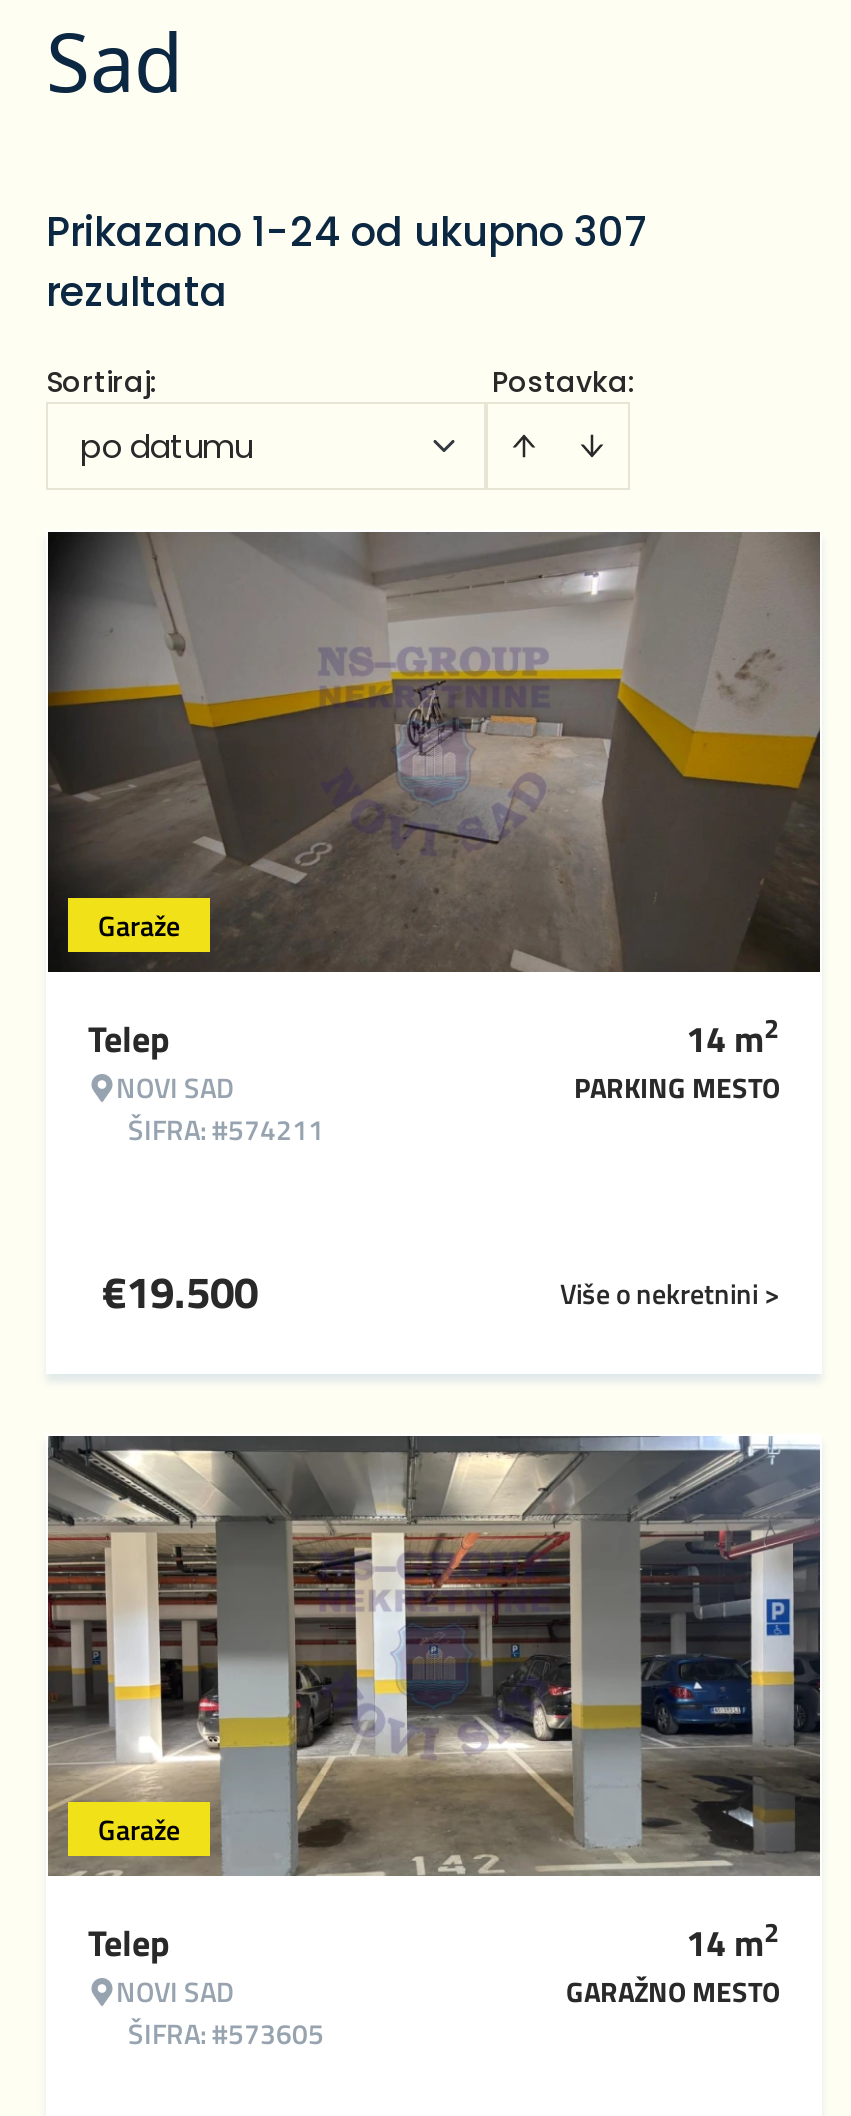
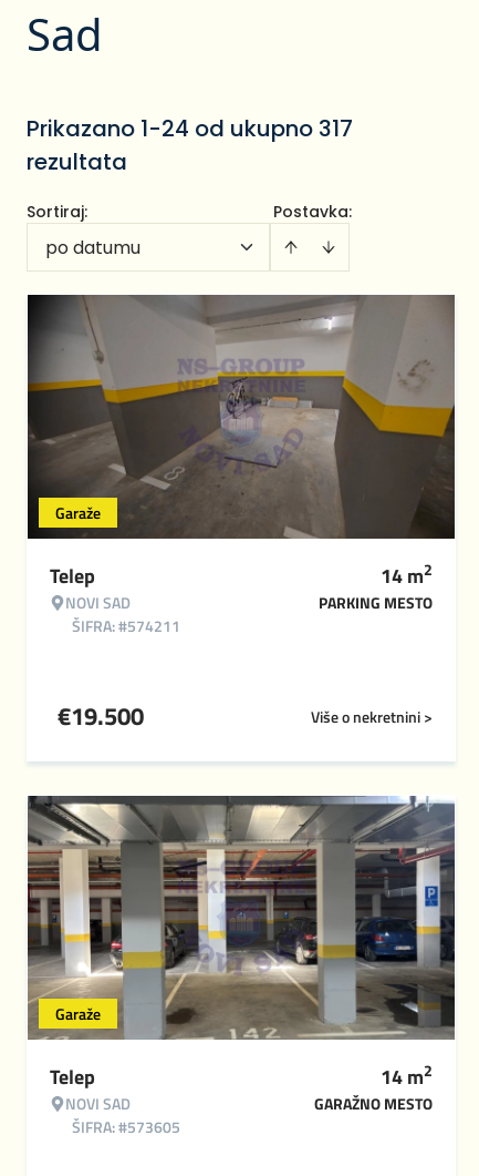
- Prikazano 1-24 od ukupno 307
+ Prikazano 1-24 od ukupno 317
